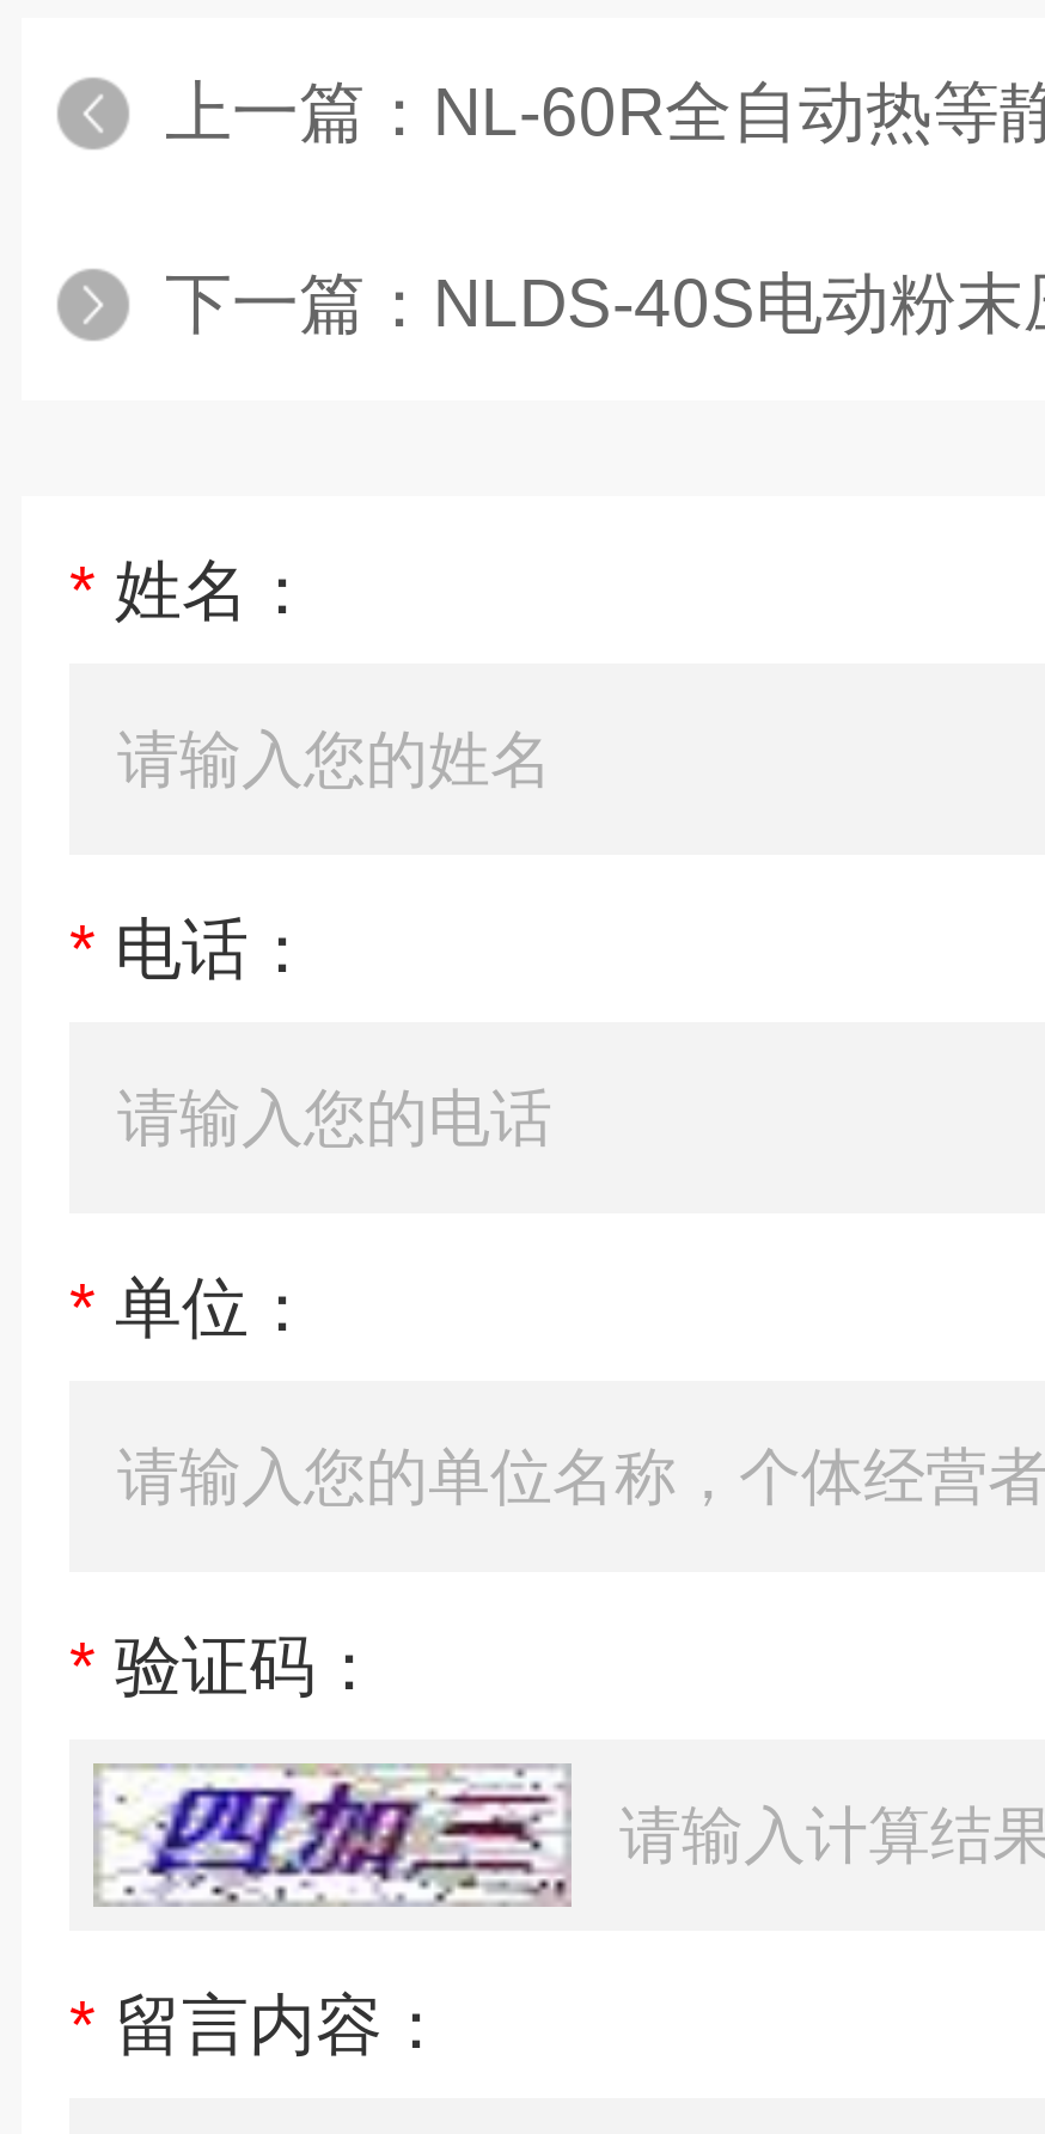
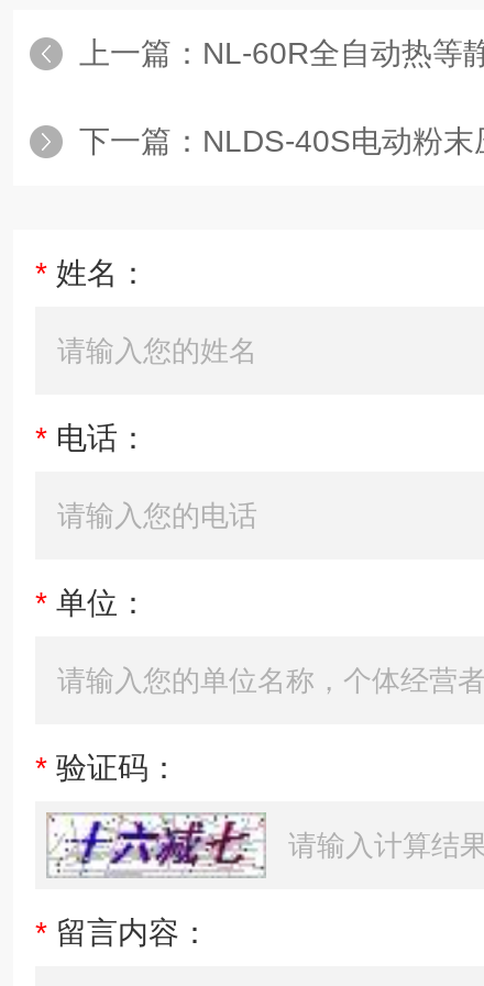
- [image]
+ [image]
